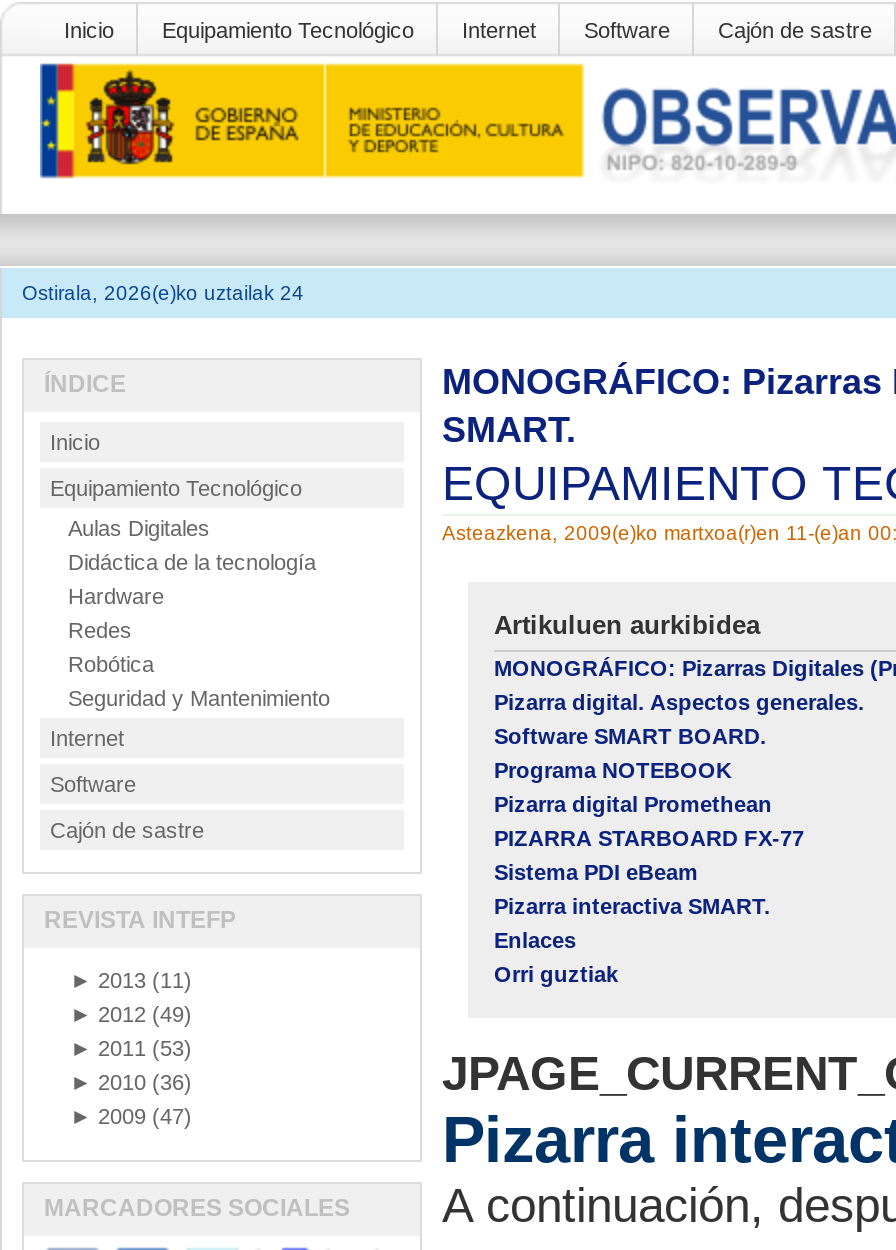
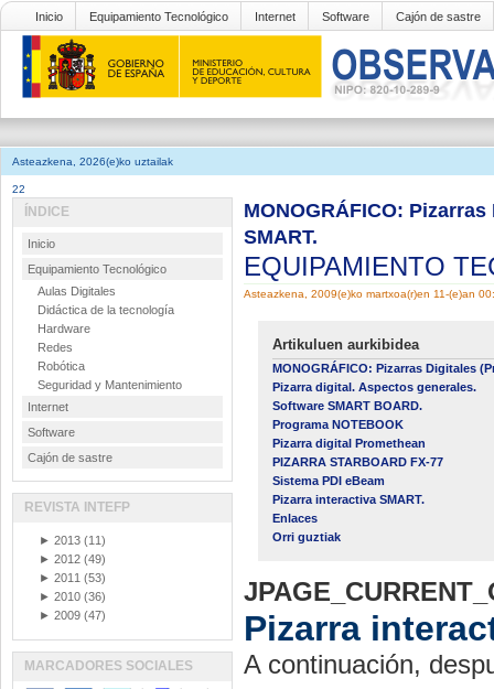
- Ostirala, 2026(e)ko uztailak 24
+ Asteazkena, 2026(e)ko uztailak
+ 22
